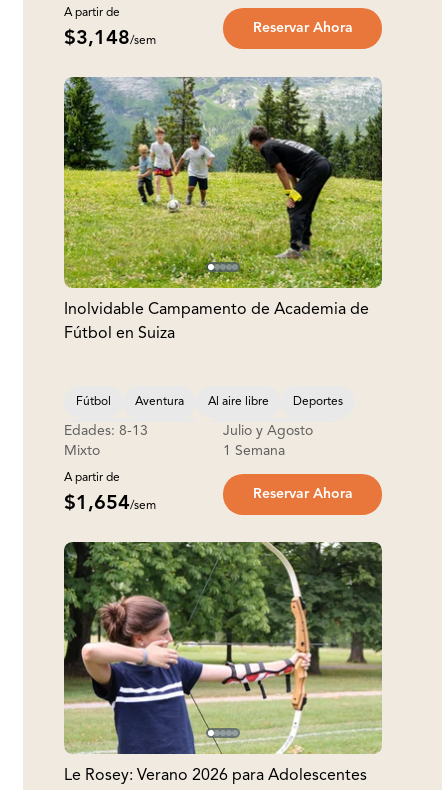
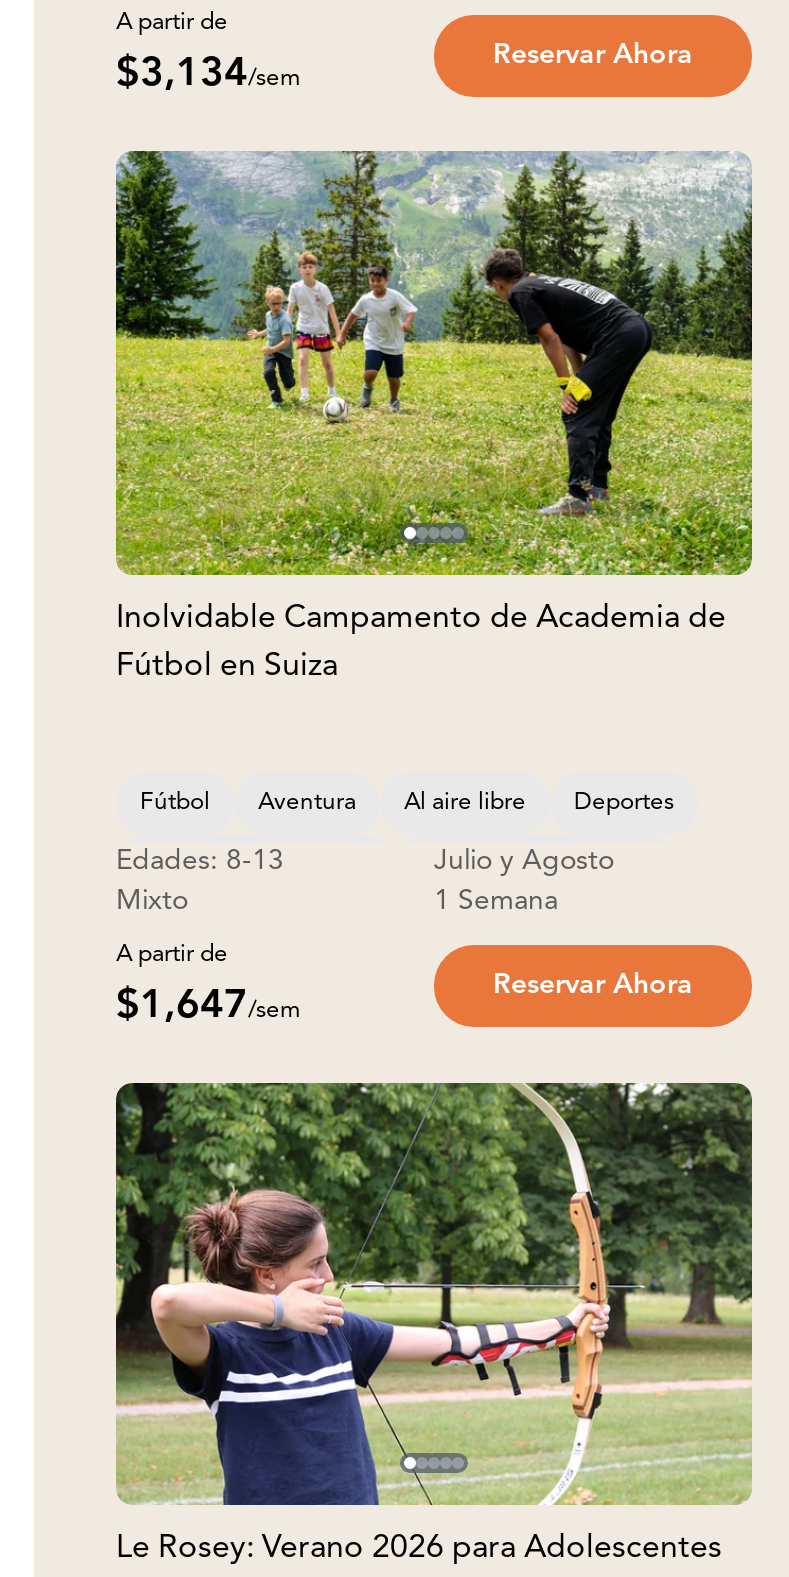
- $3,148/sem
+ $3,134/sem

- $1,654/sem
+ $1,647/sem
